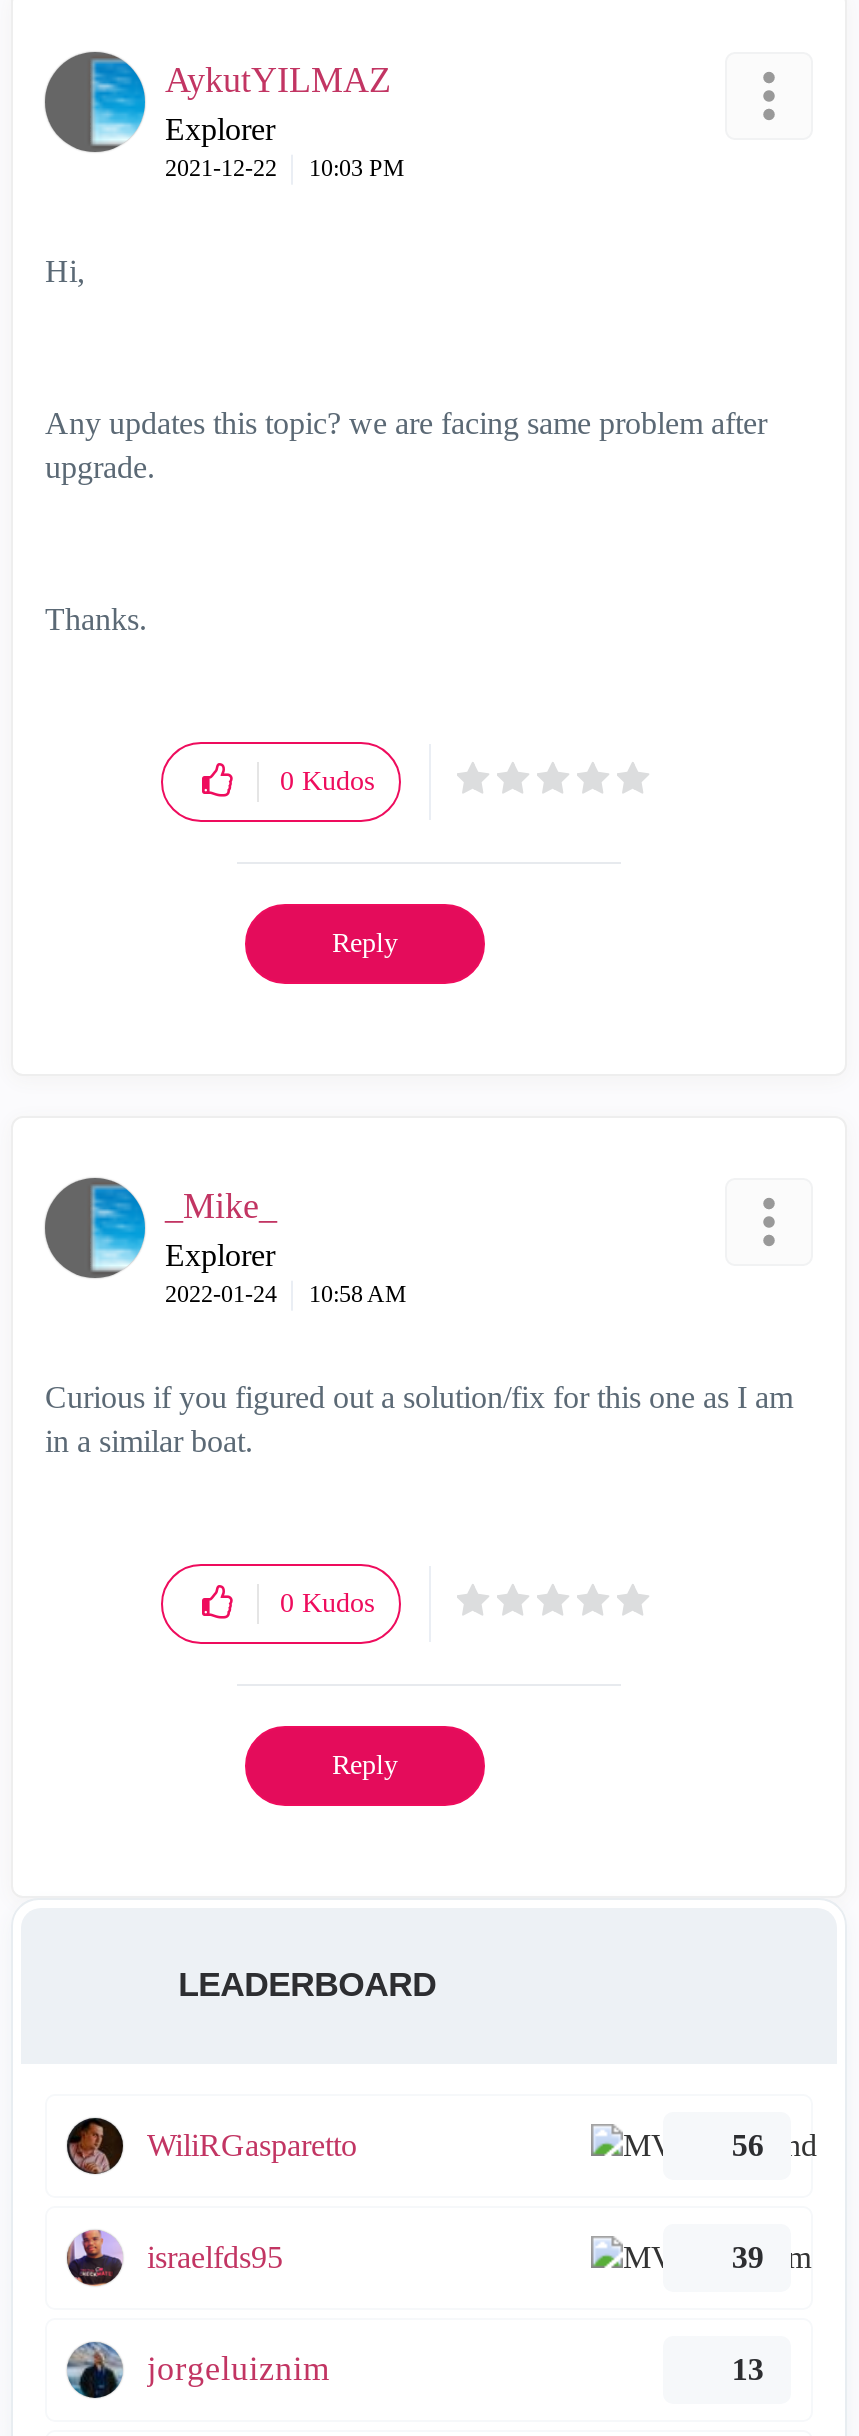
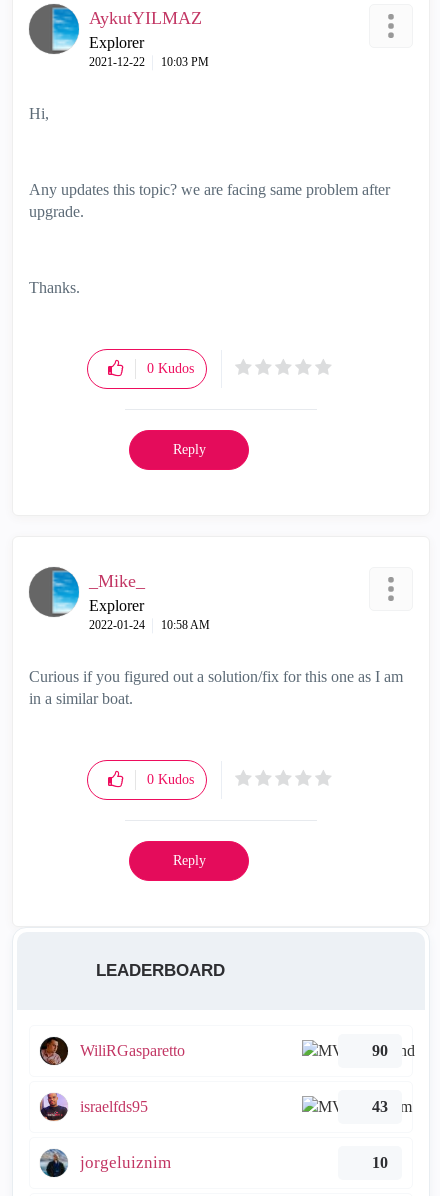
- 56
+ 90

- 39
+ 43

- 13
+ 10
